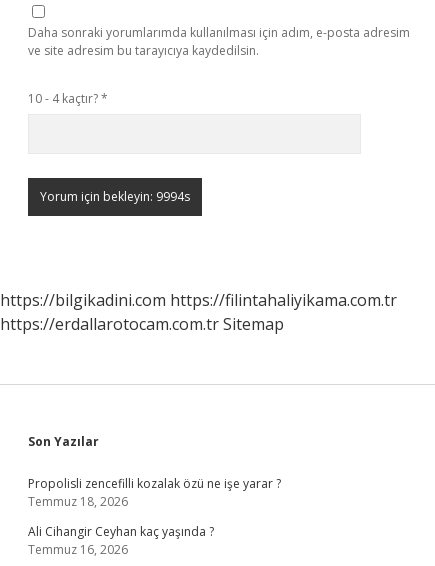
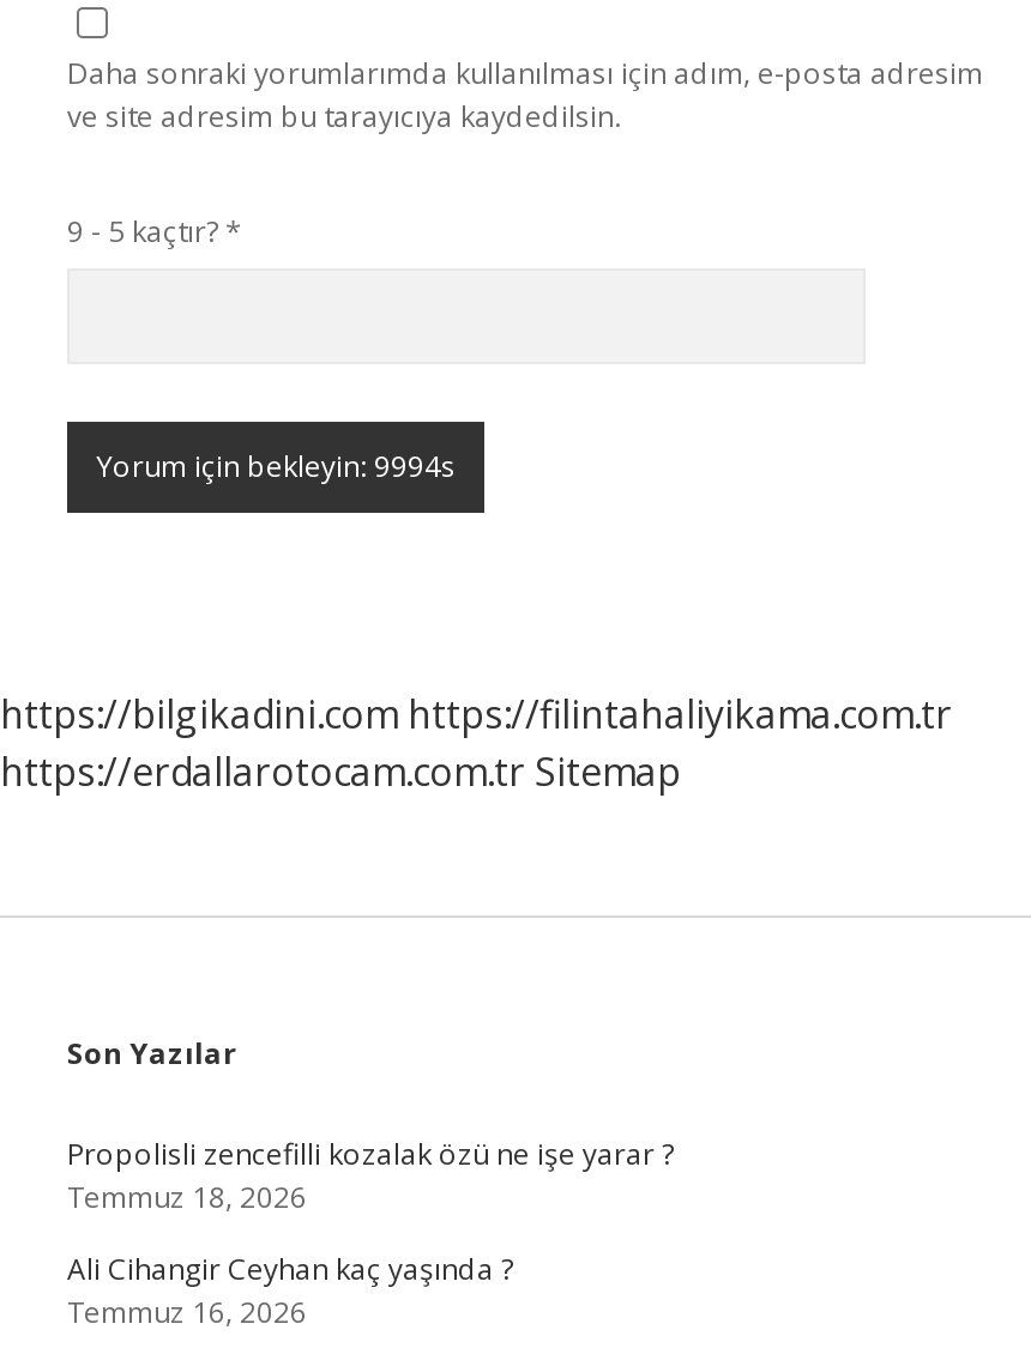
- 10 - 4 kaçtır? *
+ 9 - 5 kaçtır? *
